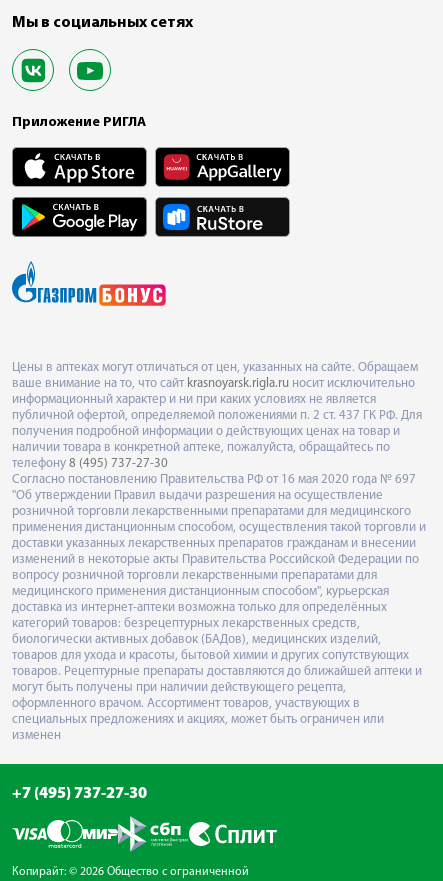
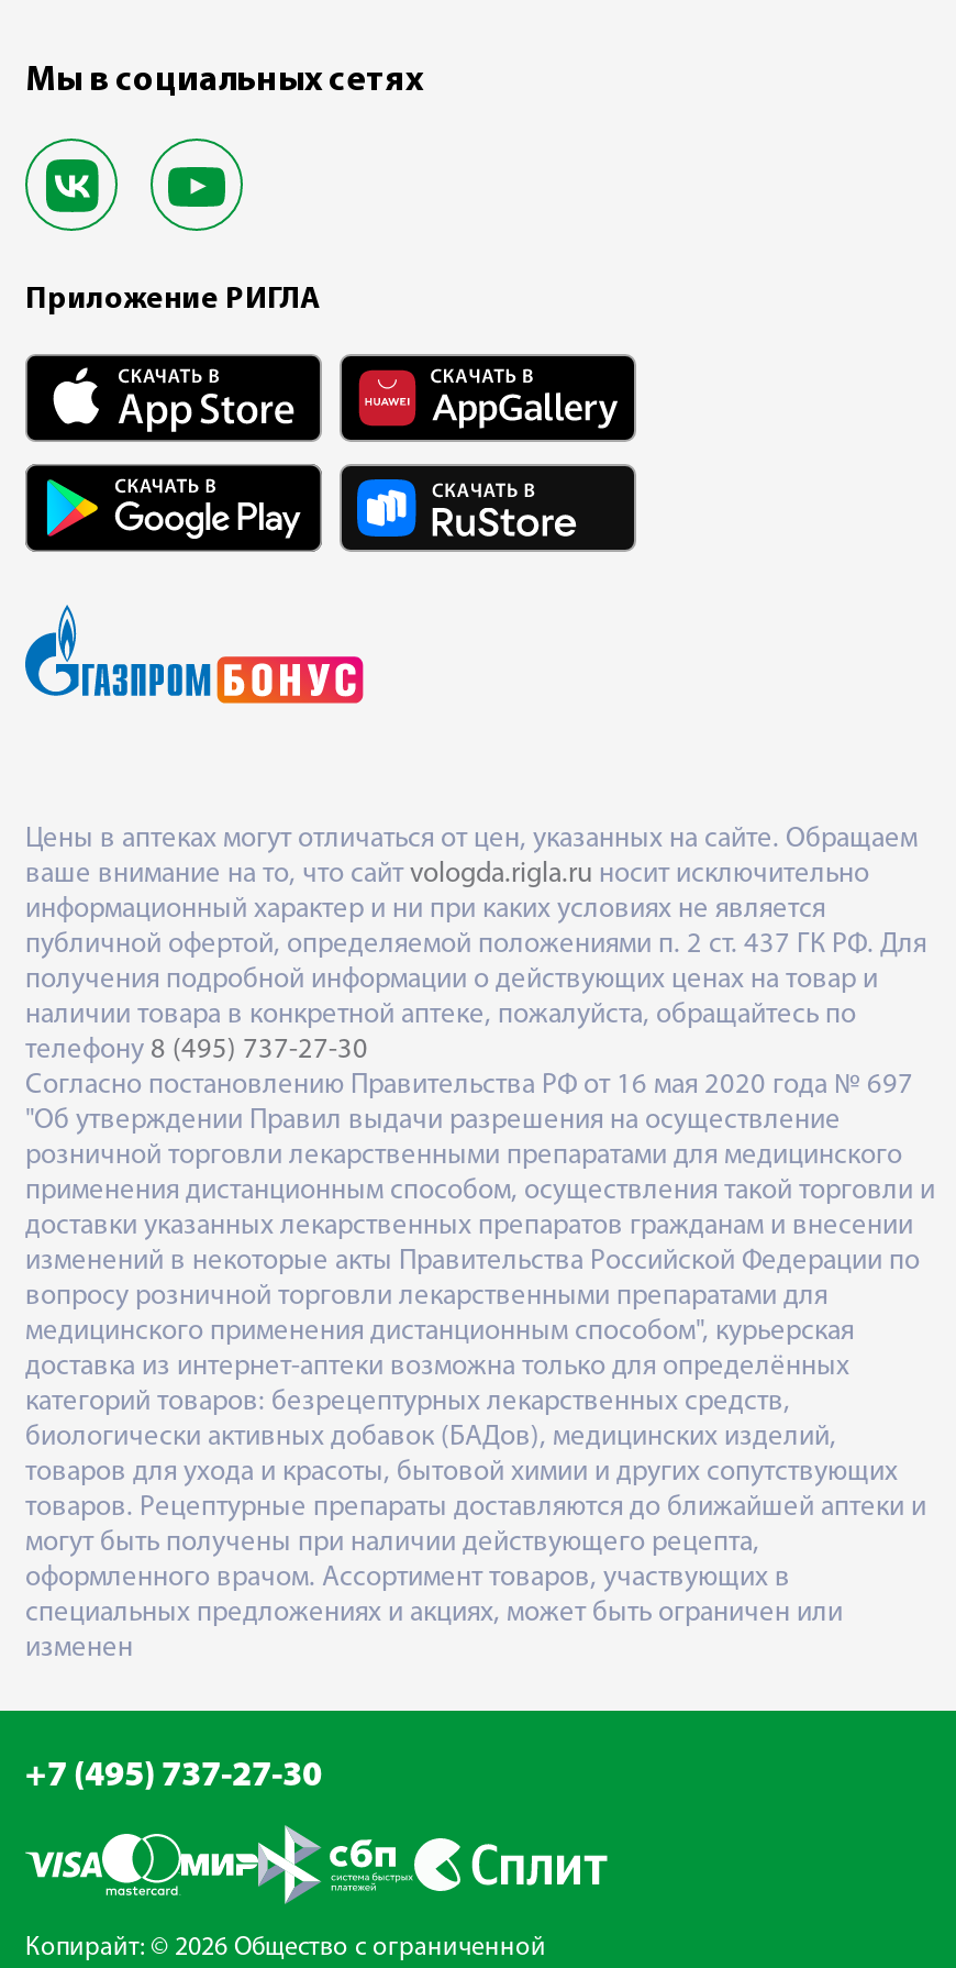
- ваше внимание на то, что сайт krasnoyarsk.rigla.ru носит исключительно
+ ваше внимание на то, что сайт vologda.rigla.ru носит исключительно
